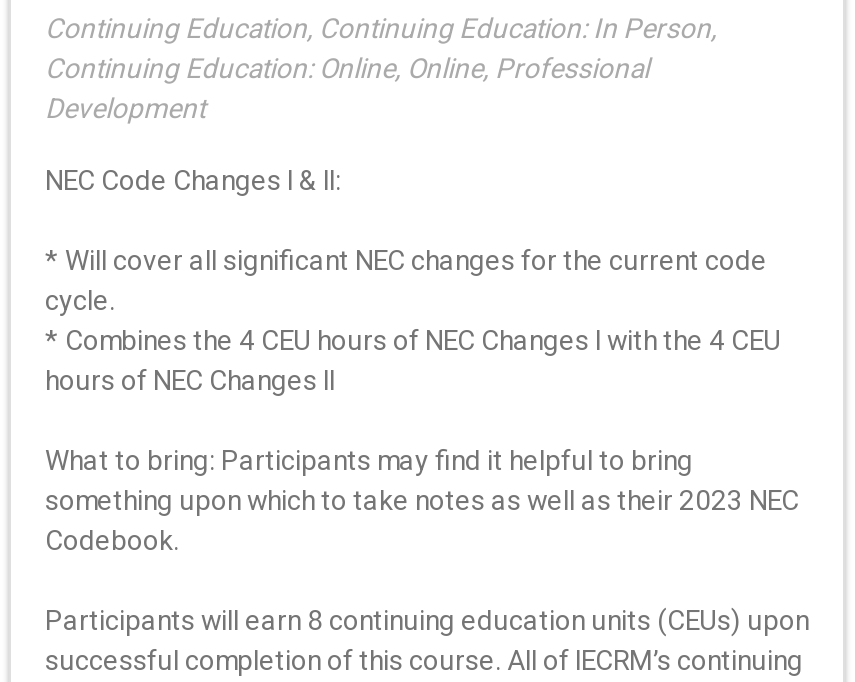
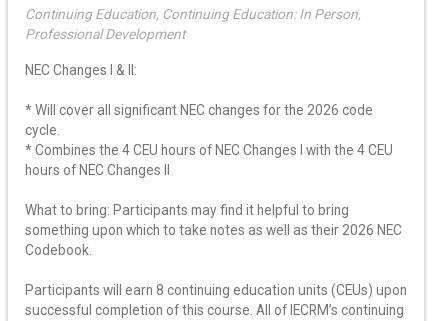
- Continuing Education: Online, Online, Professional
- Development
+ Professional Development

- NEC Code Changes I & II:
+ NEC Changes I & II:

- * Will cover all significant NEC changes for the current code
+ * Will cover all significant NEC changes for the 2026 code

- something upon which to take notes as well as their 2023 NEC
+ something upon which to take notes as well as their 2026 NEC
